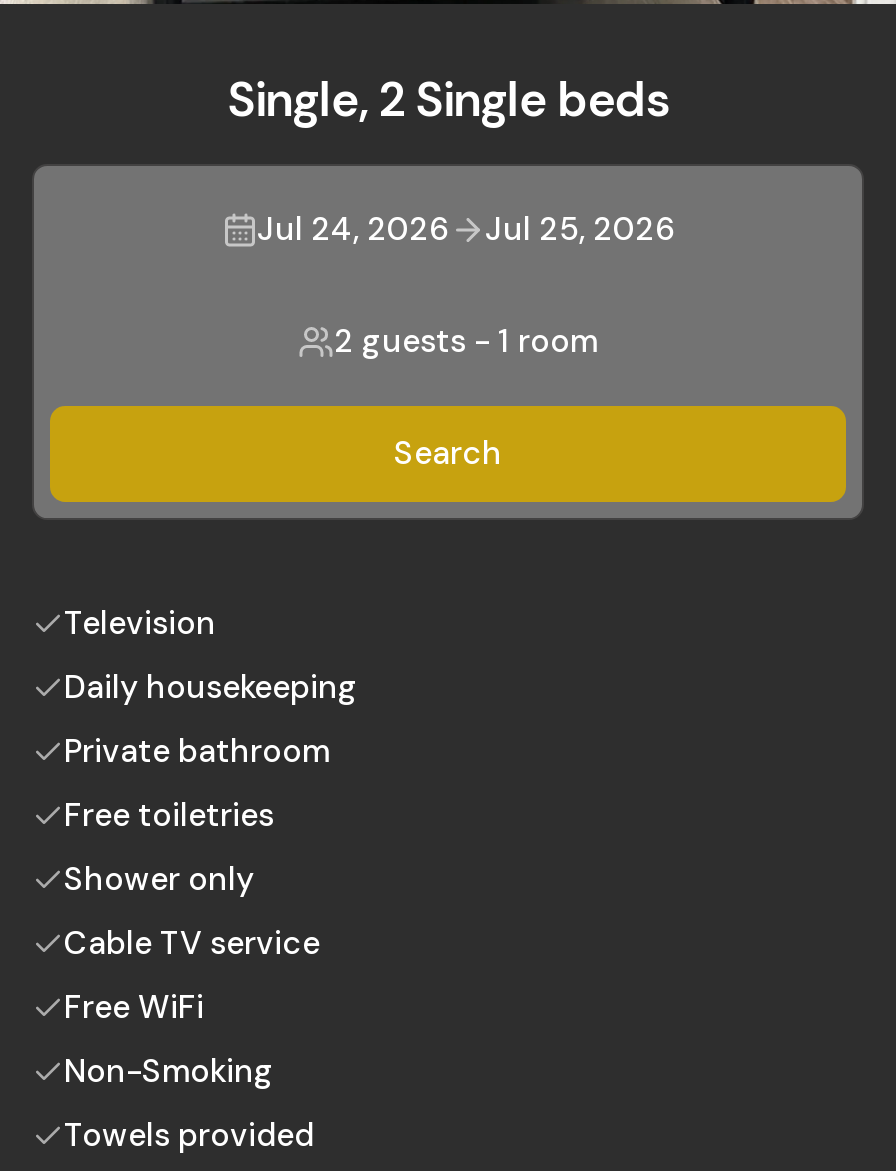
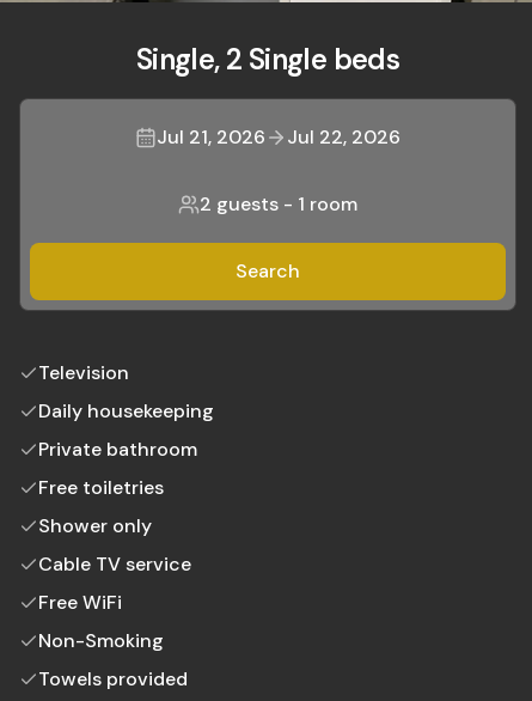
- Jul 24, 2026
+ Jul 21, 2026

- Jul 25, 2026
+ Jul 22, 2026
